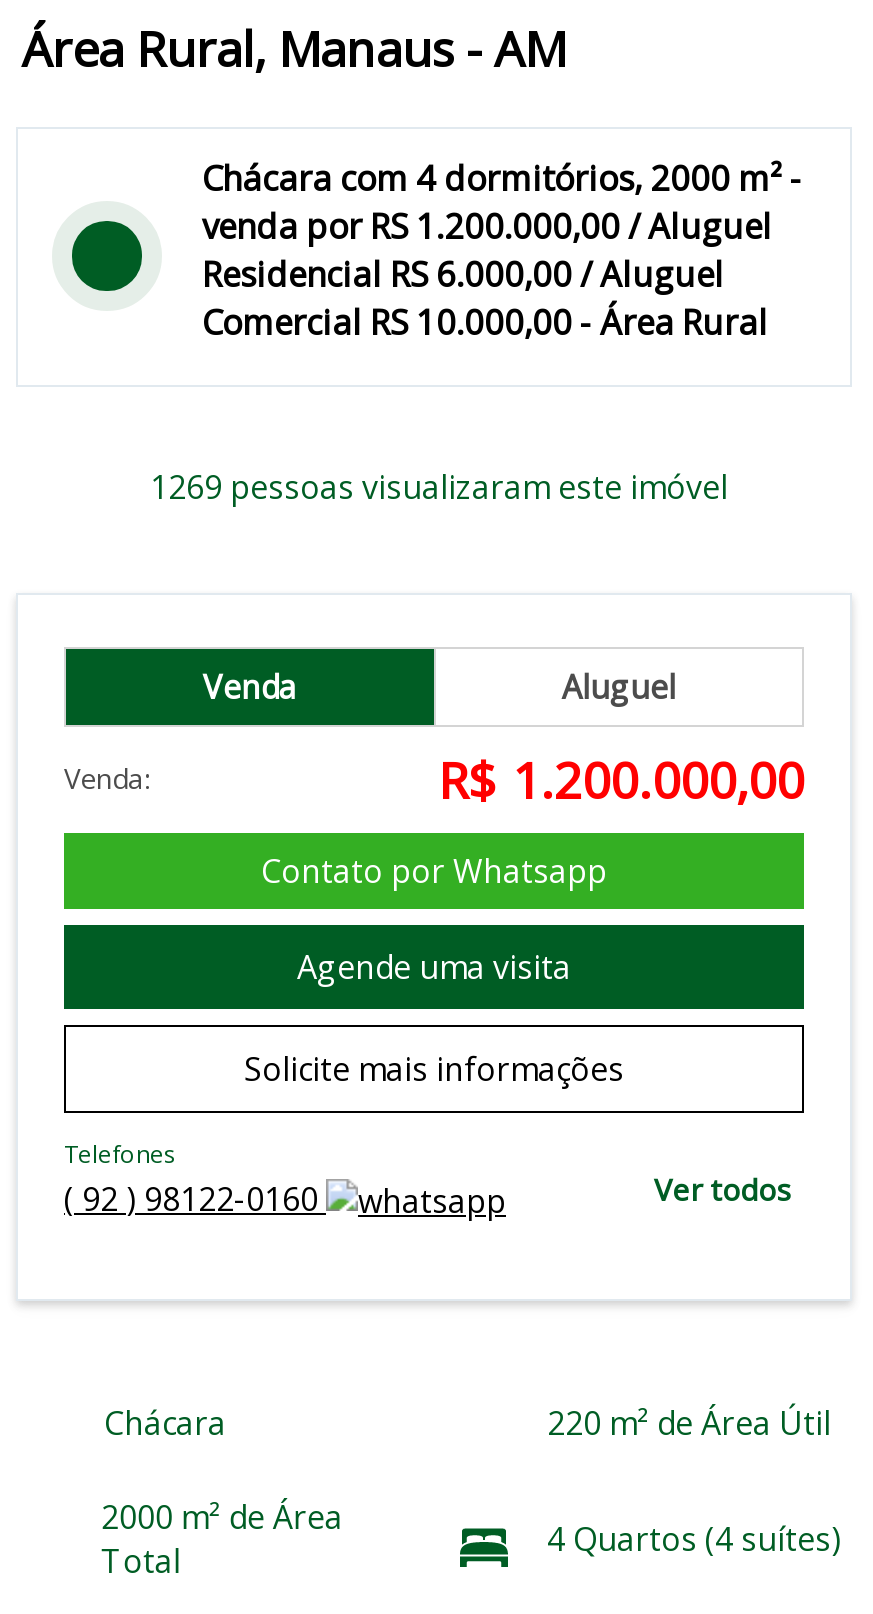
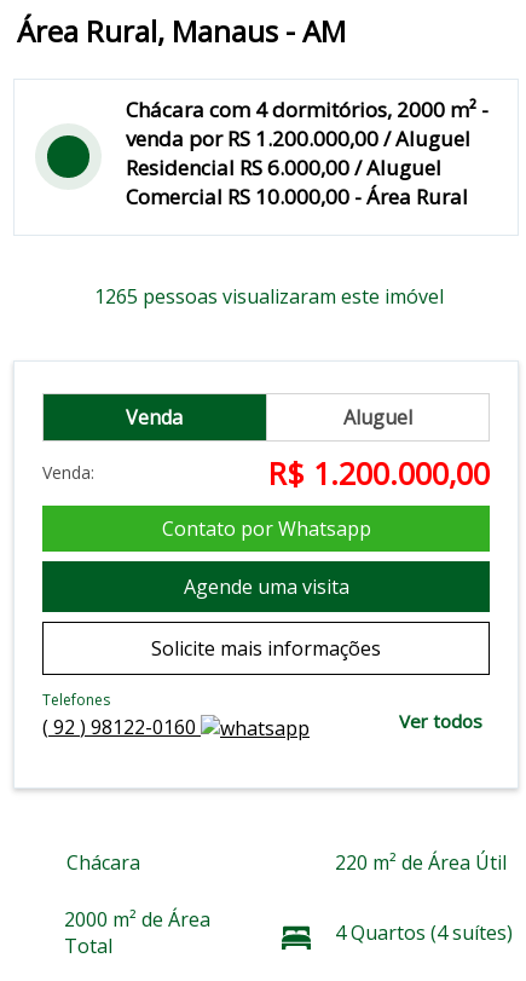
- 1269 pessoas visualizaram este imóvel
+ 1265 pessoas visualizaram este imóvel
